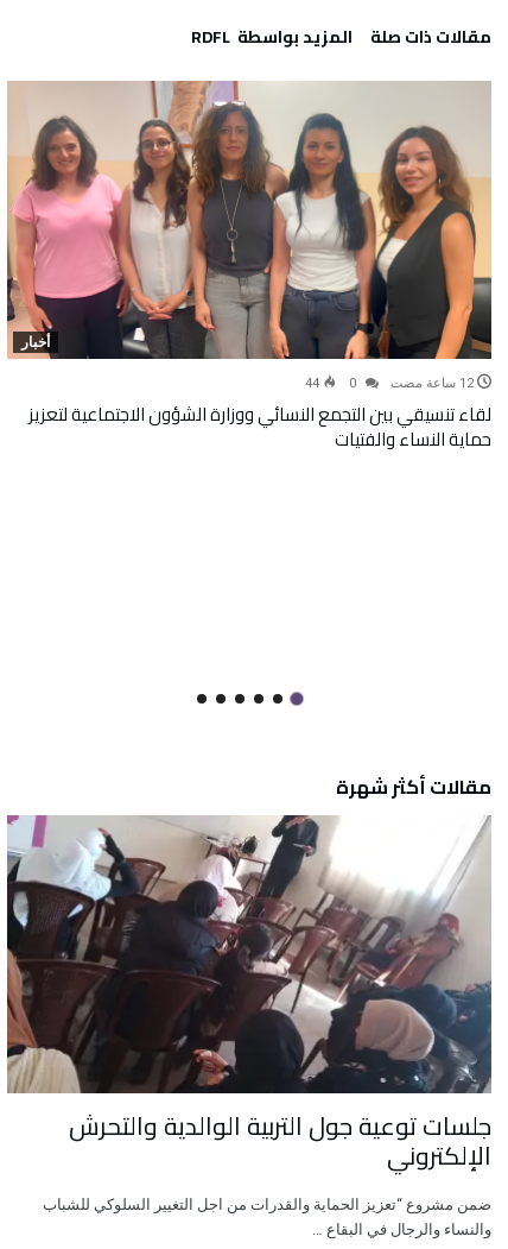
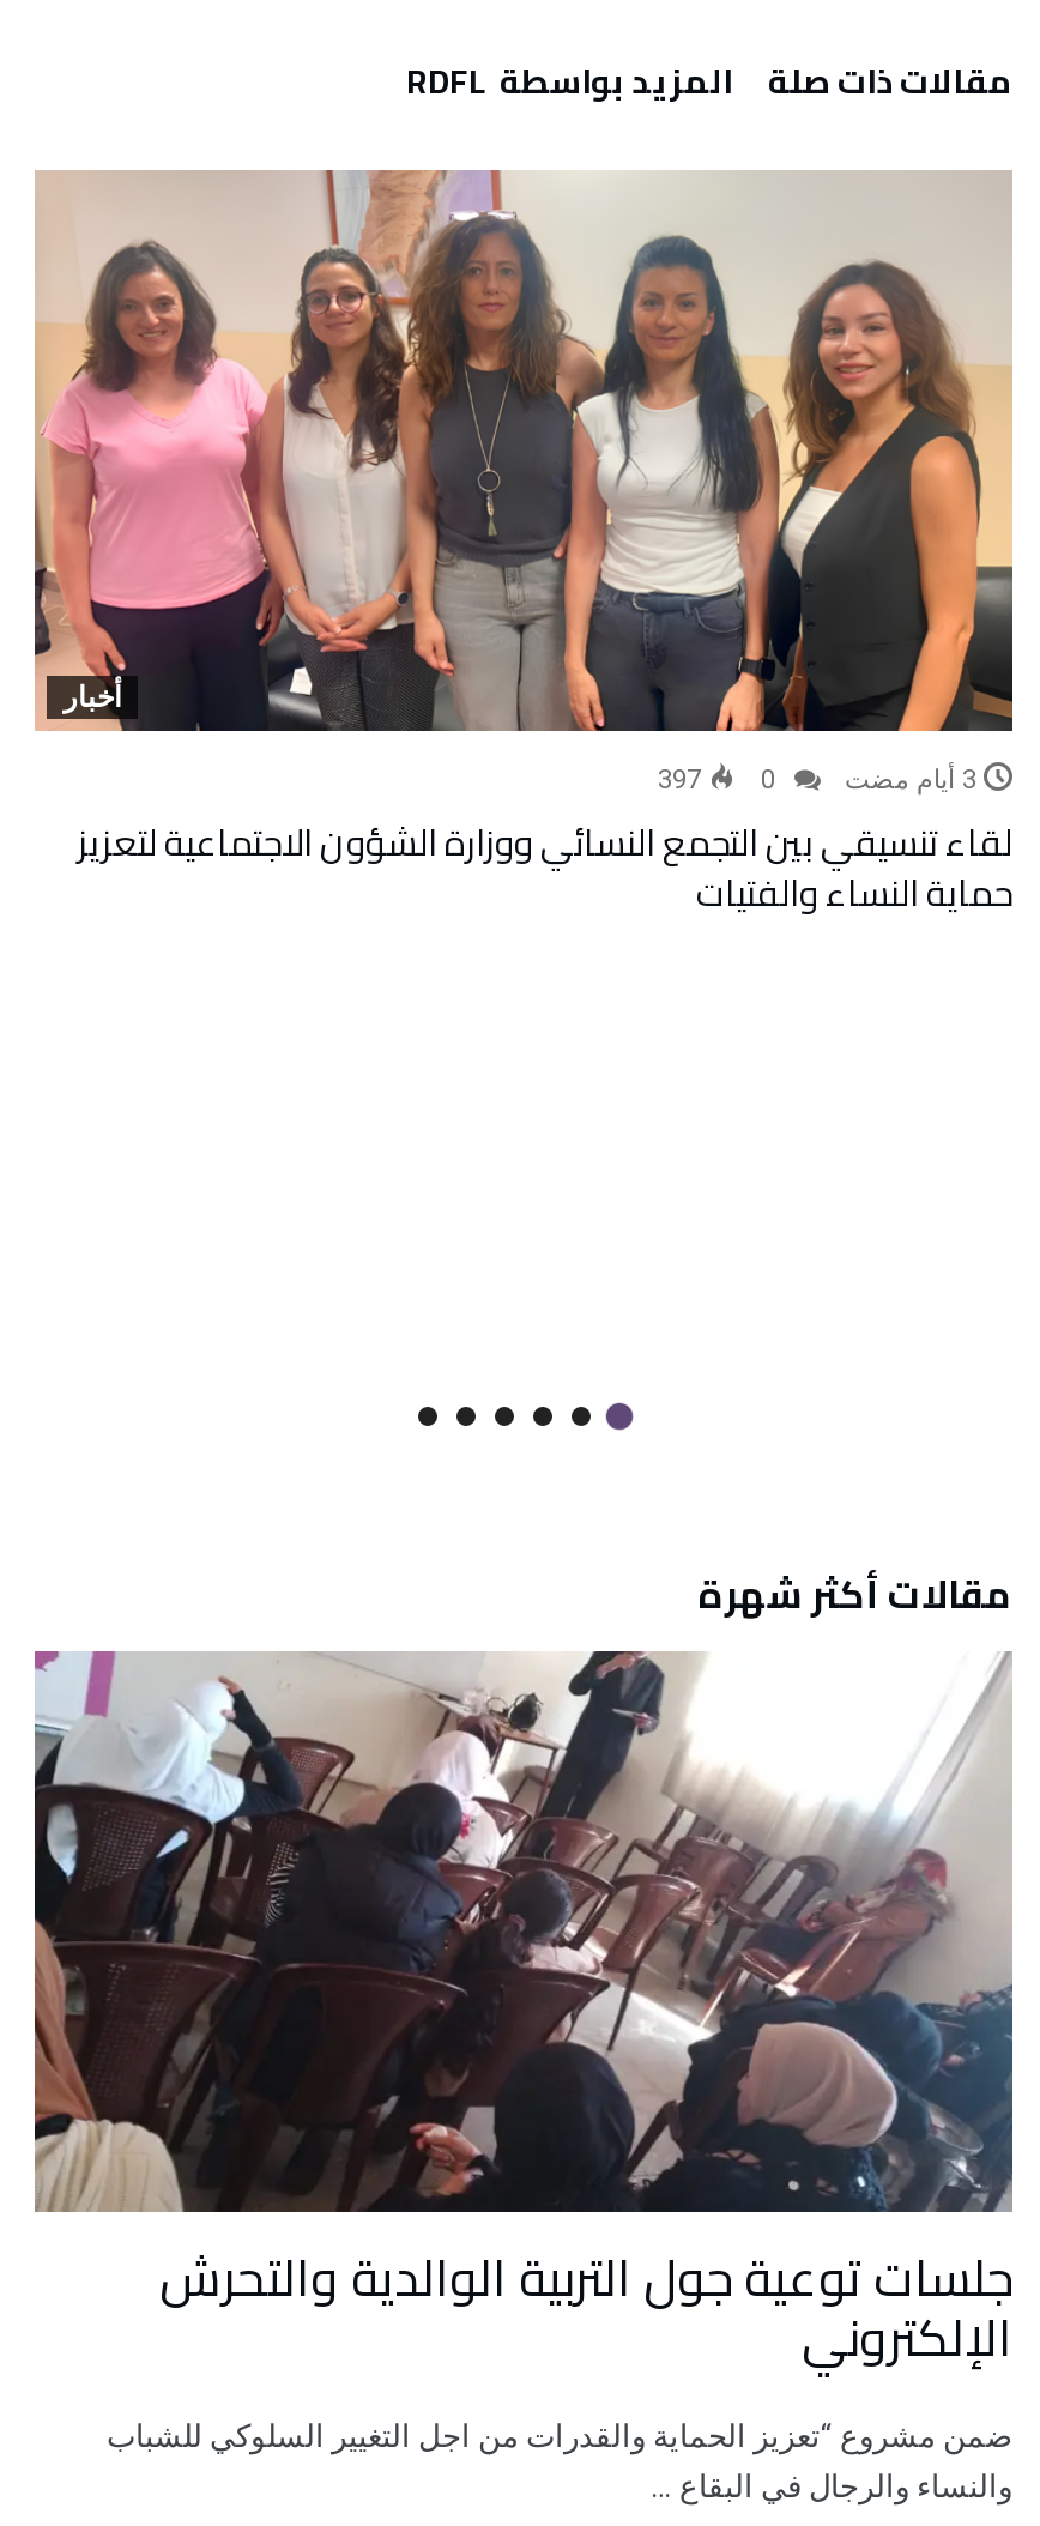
- 44
+ 397
